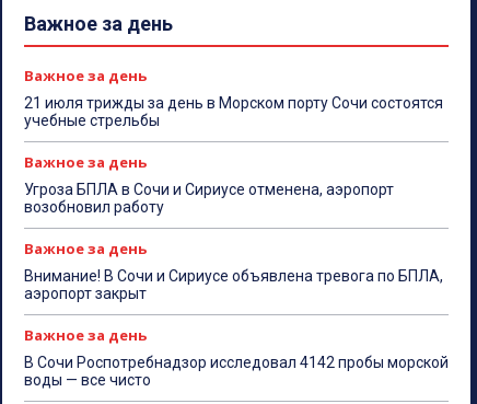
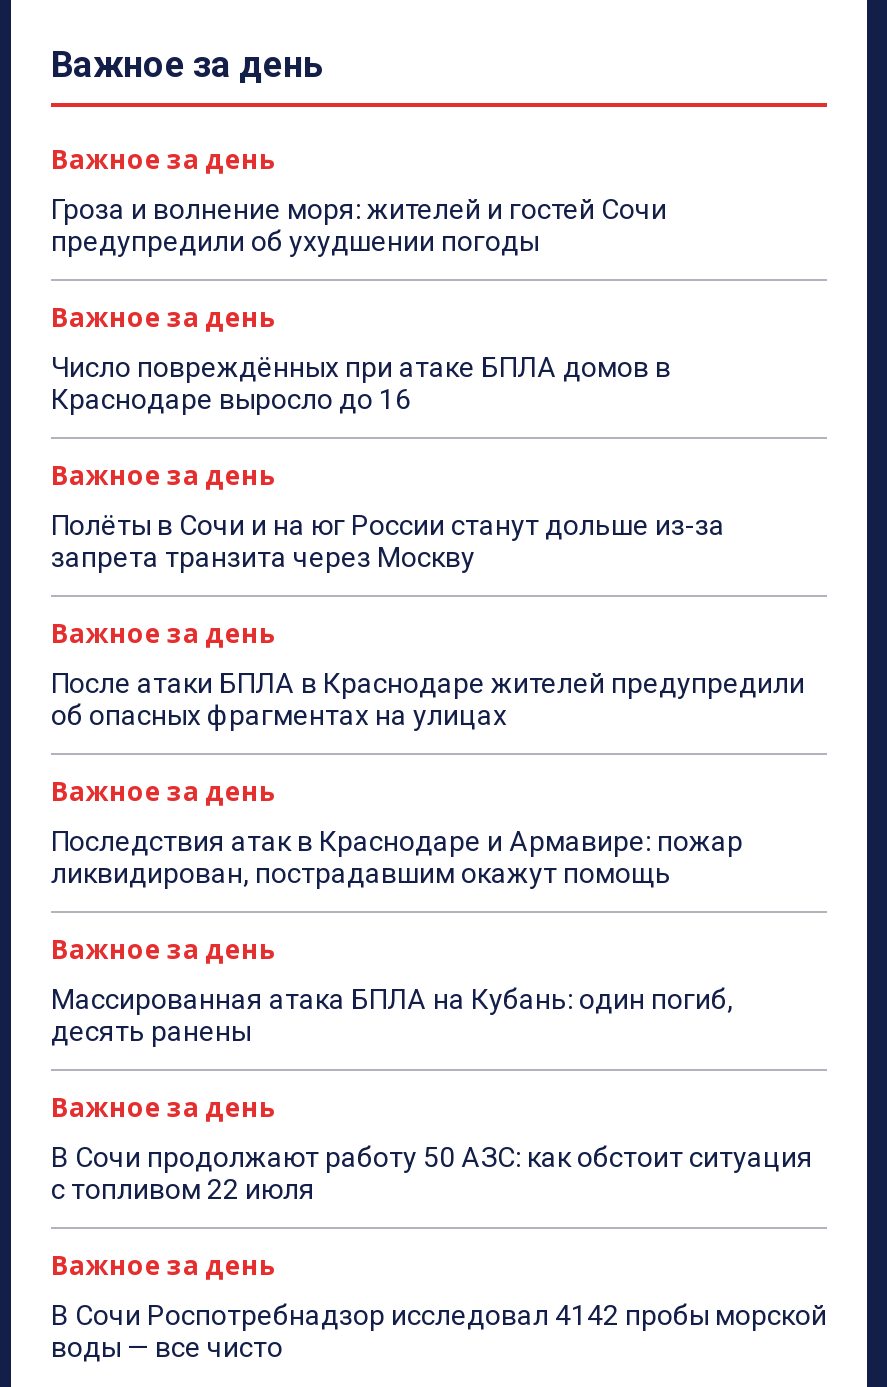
- 21 июля трижды за день в Морском порту Сочи состоятся
- учебные стрельбы
+ Гроза и волнение моря: жителей и гостей Сочи
+ предупредили об ухудшении погоды

- Угроза БПЛА в Сочи и Сириусе отменена, аэропорт
- возобновил работу
+ Число повреждённых при атаке БПЛА домов в
+ Краснодаре выросло до 16

- Внимание! В Сочи и Сириусе объявлена тревога по БПЛА,
- аэропорт закрыт
+ Полёты в Сочи и на юг России станут дольше из-за
+ запрета транзита через Москву
+ Важное за день
+ После атаки БПЛА в Краснодаре жителей предупредили
+ об опасных фрагментах на улицах
+ Важное за день
+ Последствия атак в Краснодаре и Армавире: пожар
+ ликвидирован, пострадавшим окажут помощь
+ Важное за день
+ Массированная атака БПЛА на Кубань: один погиб,
+ десять ранены
+ Важное за день
+ В Сочи продолжают работу 50 АЗС: как обстоит ситуация
+ с топливом 22 июля
